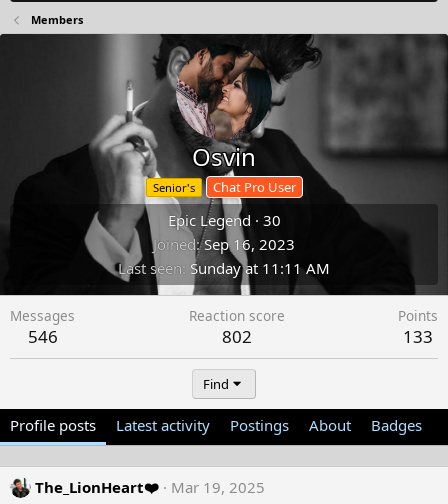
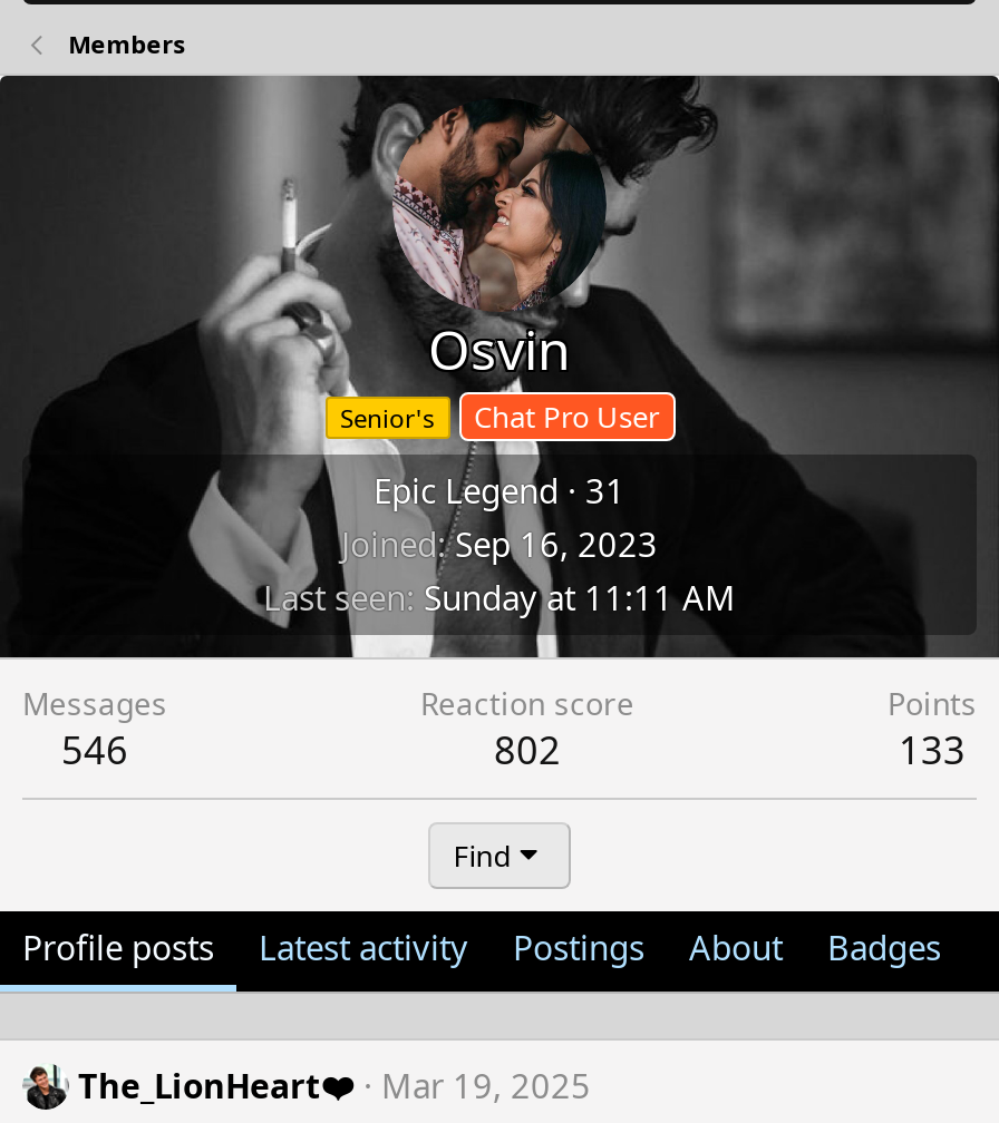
- Epic Legend · 30
+ Epic Legend · 31
